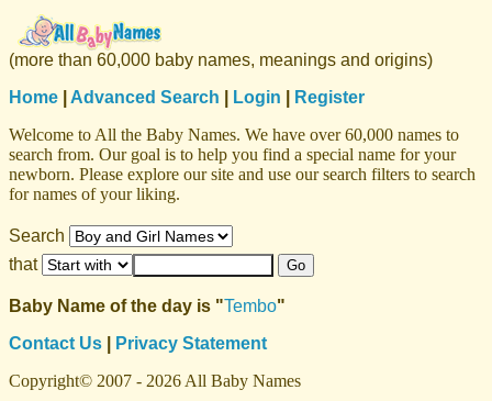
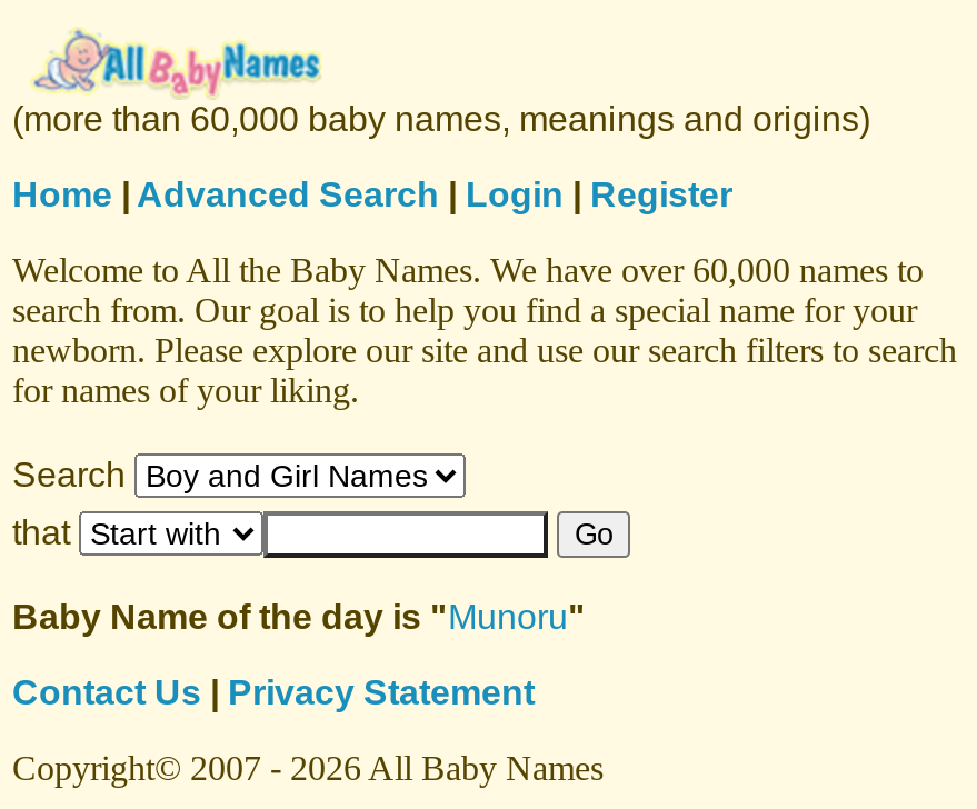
- Baby Name of the day is " Tembo"
+ Baby Name of the day is " Munoru"
